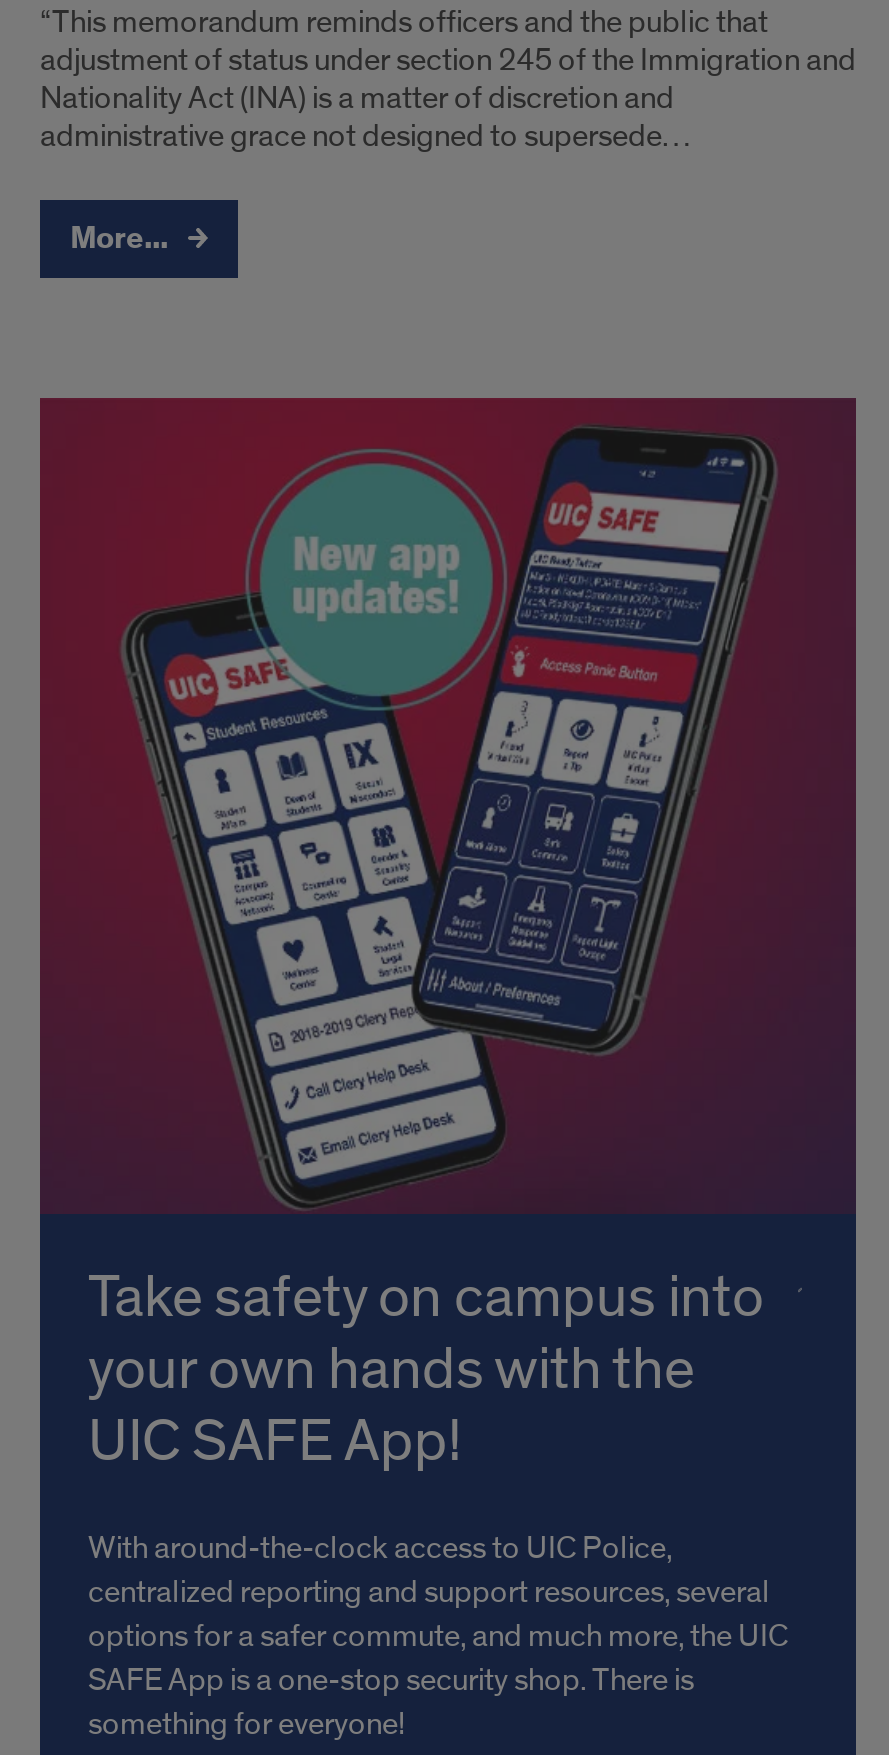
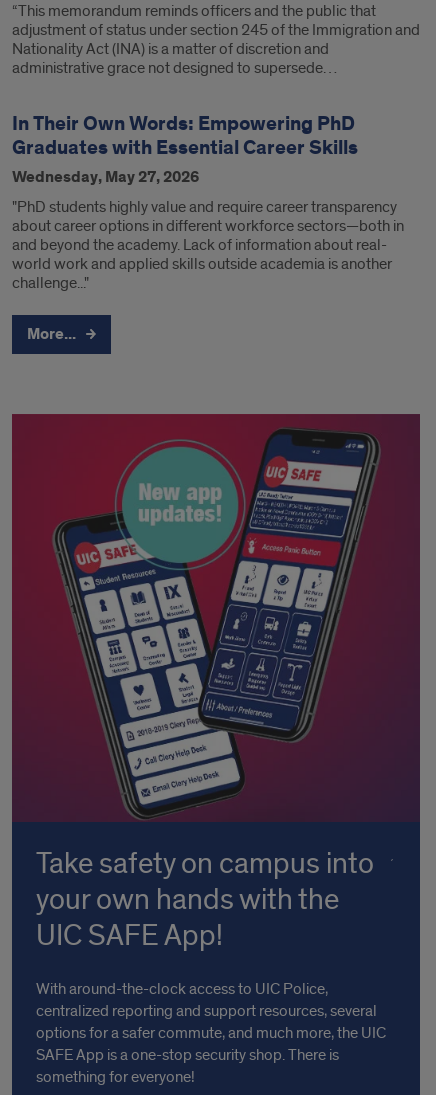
+ In Their Own Words: Empowering PhD
+ Graduates with Essential Career Skills
+ Wednesday, May 27, 2026
+ "PhD students highly value and require career transparency
+ about career options in different workforce sectors—both in
+ and beyond the academy. Lack of information about real-
+ world work and applied skills outside academia is another
+ challenge..."
